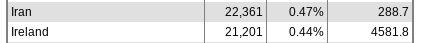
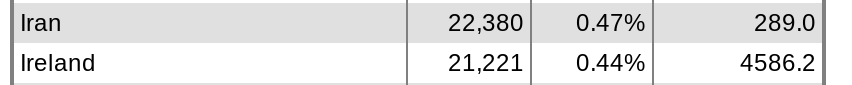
- 22,361 0.47%
+ 22,380 0.47%

- 288.7
+ 289.0

- 21,201 0.44%
+ 21,221 0.44%

- 4581.8
+ 4586.2
